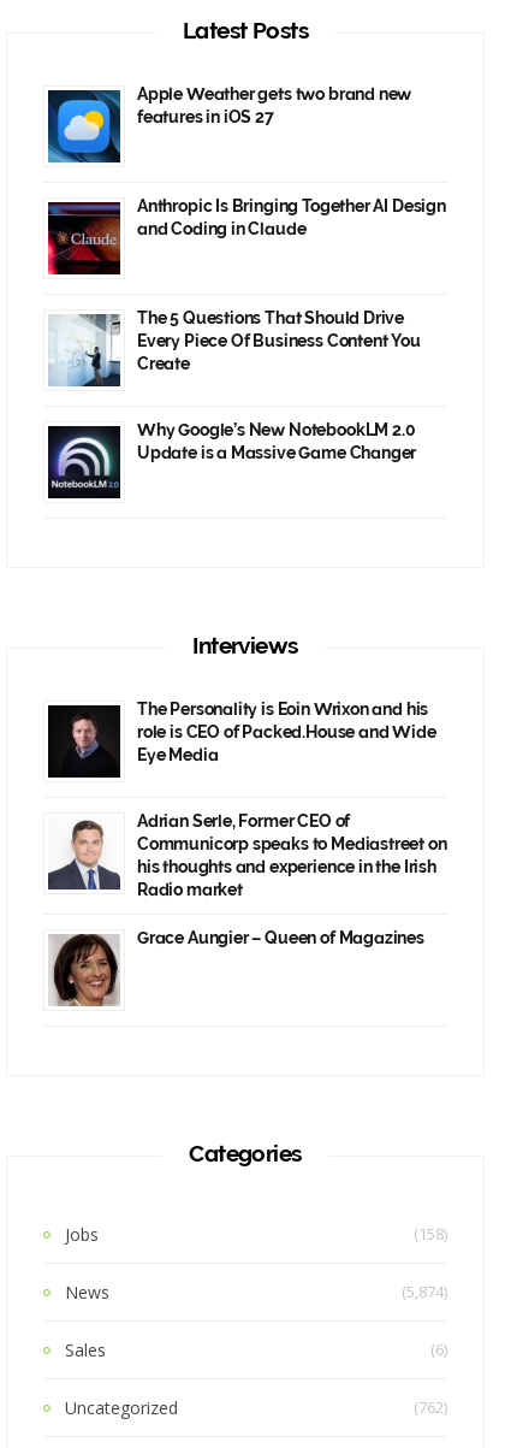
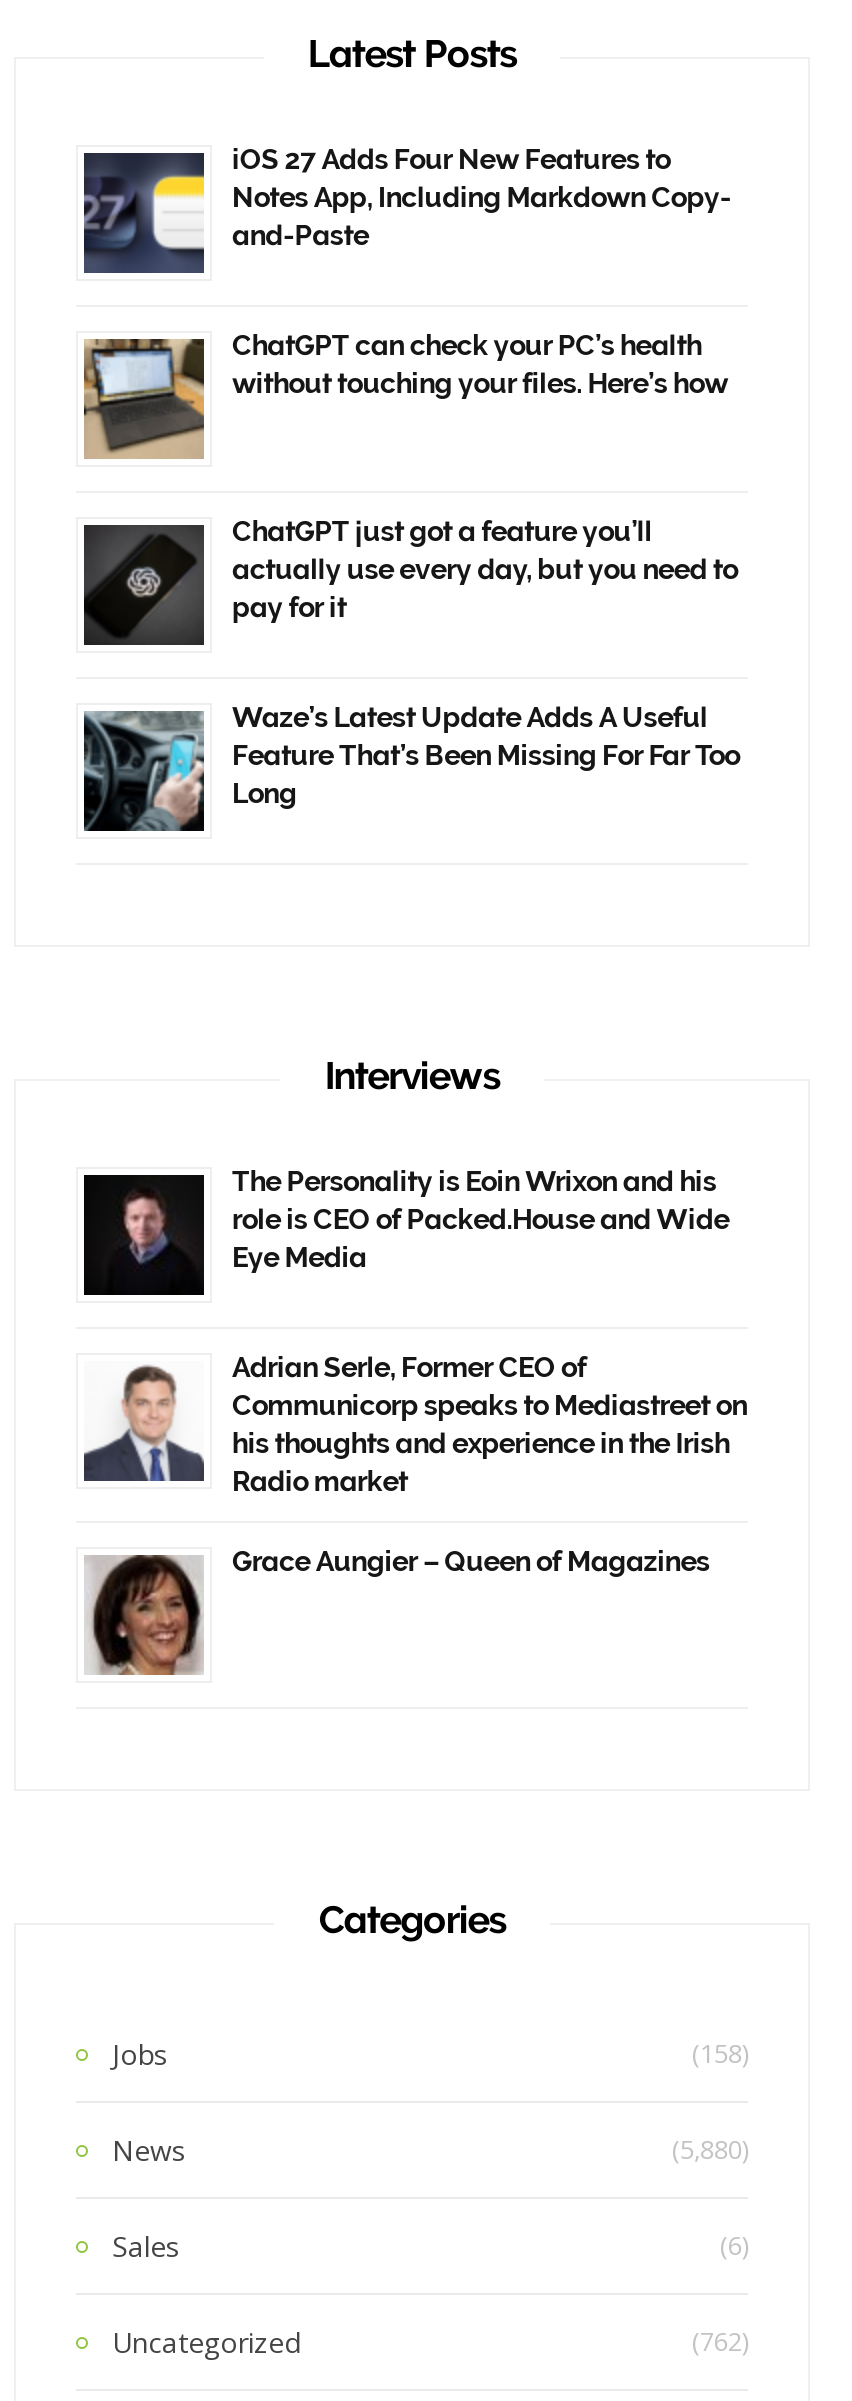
- [image]
- Apple Weather gets two brand new
- features in iOS 27
+ [image]
+ iOS 27 Adds Four New Features to
+ Notes App, Including Markdown Copy-
+ and-Paste

- [image]
- Anthropic Is Bringing Together AI Design
- and Coding in Claude
+ [image]
+ ChatGPT can check your PC’s health
+ without touching your files. Here’s how

- [image]
- The 5 Questions That Should Drive
- Every Piece Of Business Content You
- Create
+ [image]
+ ChatGPT just got a feature you’ll
+ actually use every day, but you need to
+ pay for it

- [image]
- Why Google’s New NotebookLM 2.0
- Update is a Massive Game Changer
+ [image]
+ Waze’s Latest Update Adds A Useful
+ Feature That’s Been Missing For Far Too
+ Long

- (5,874)
+ (5,880)
